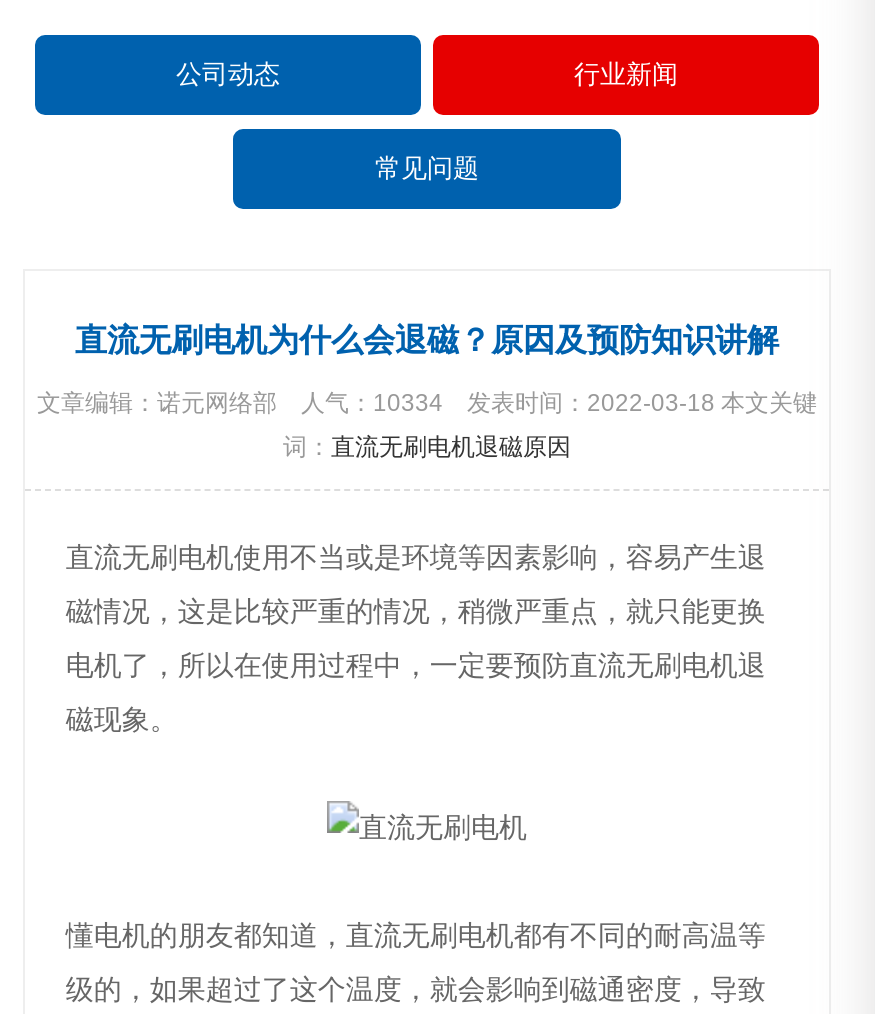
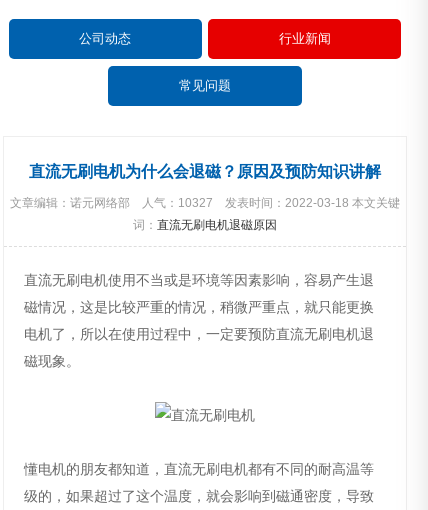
- 文章编辑：诺元网络部 人气：10334 发表时间：2022-03-18 本文关键
+ 文章编辑：诺元网络部 人气：10327 发表时间：2022-03-18 本文关键
